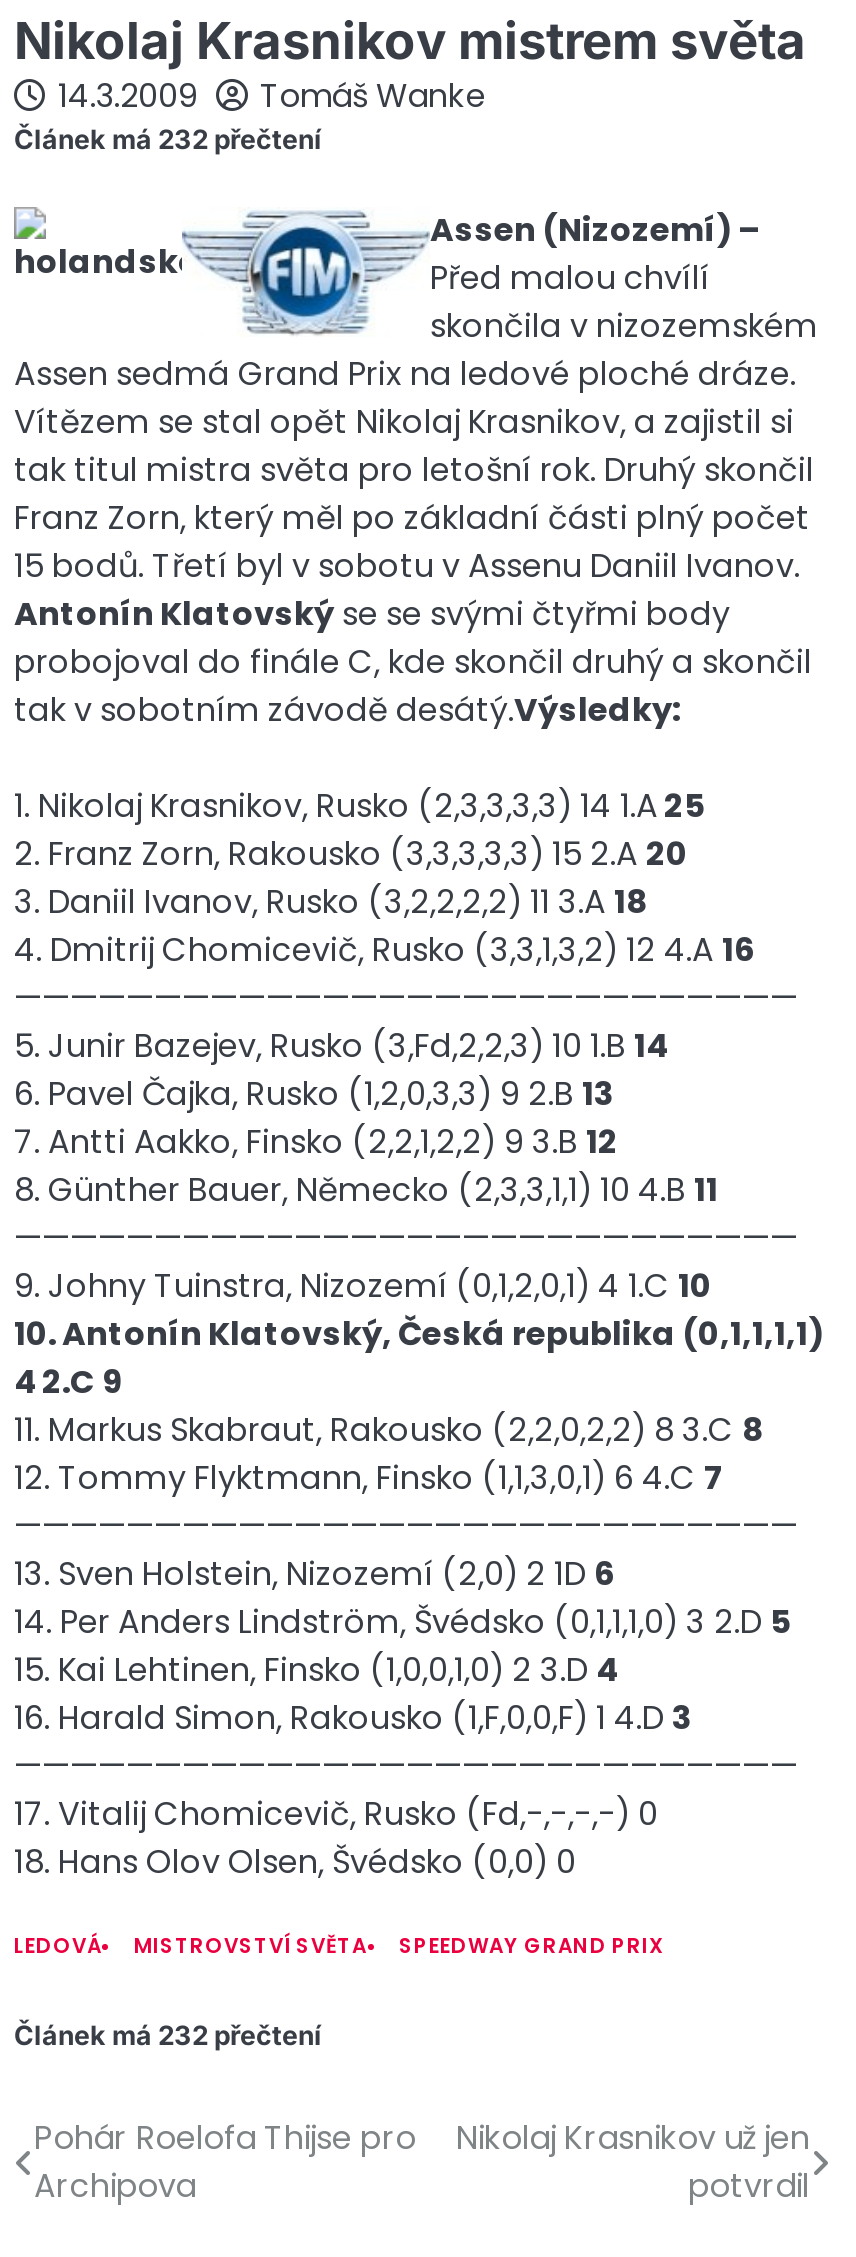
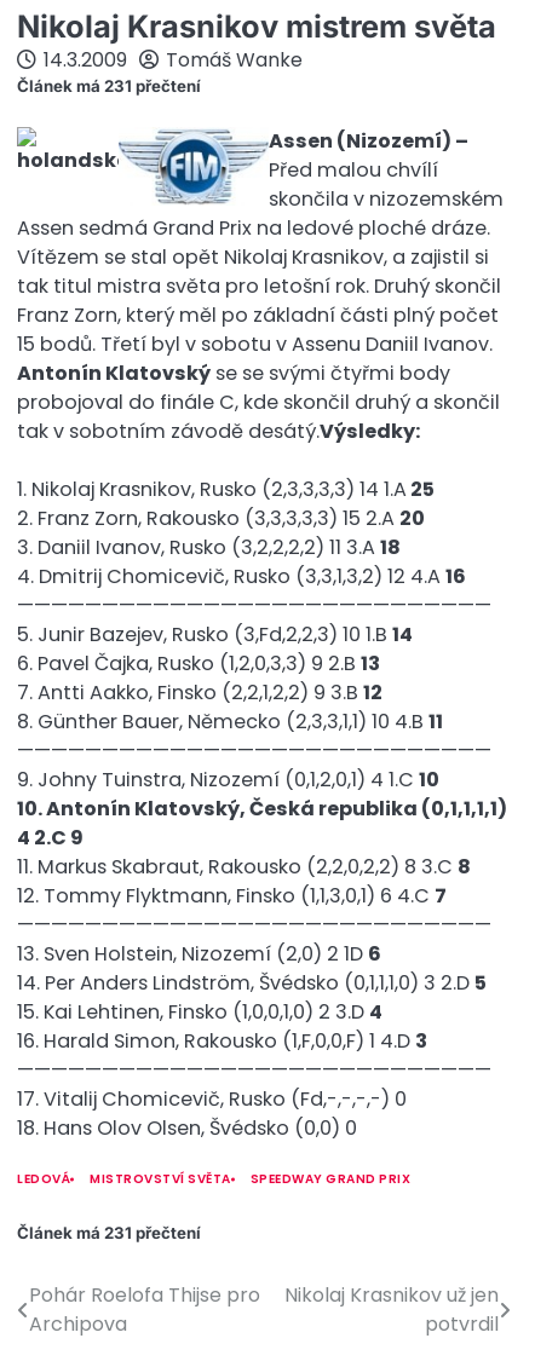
- Článek má 232 přečtení
+ Článek má 231 přečtení

- Článek má 232 přečtení
+ Článek má 231 přečtení
